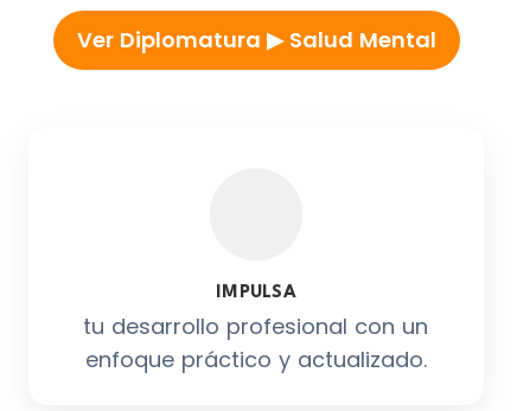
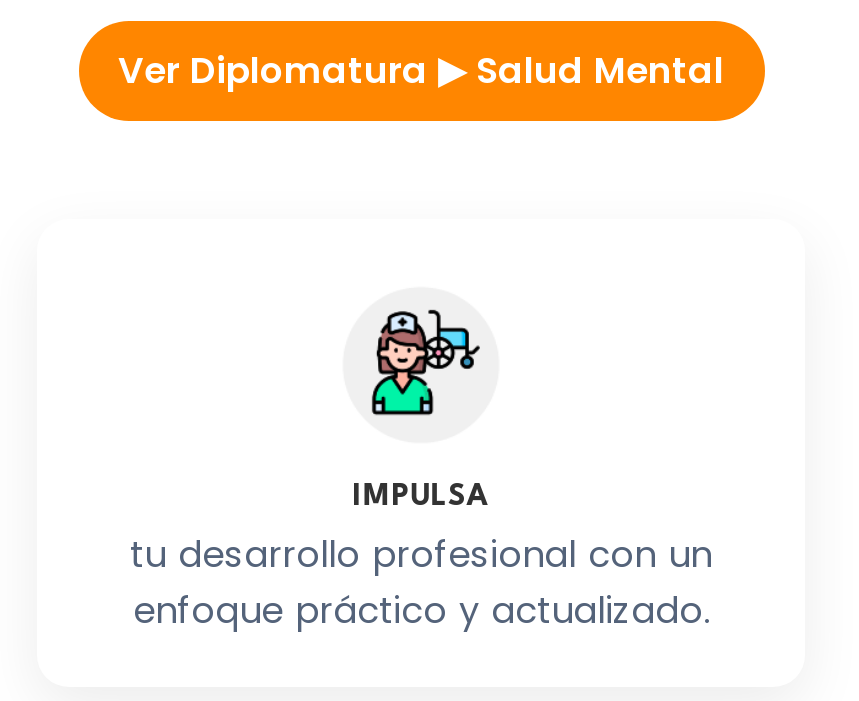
+ [image]
